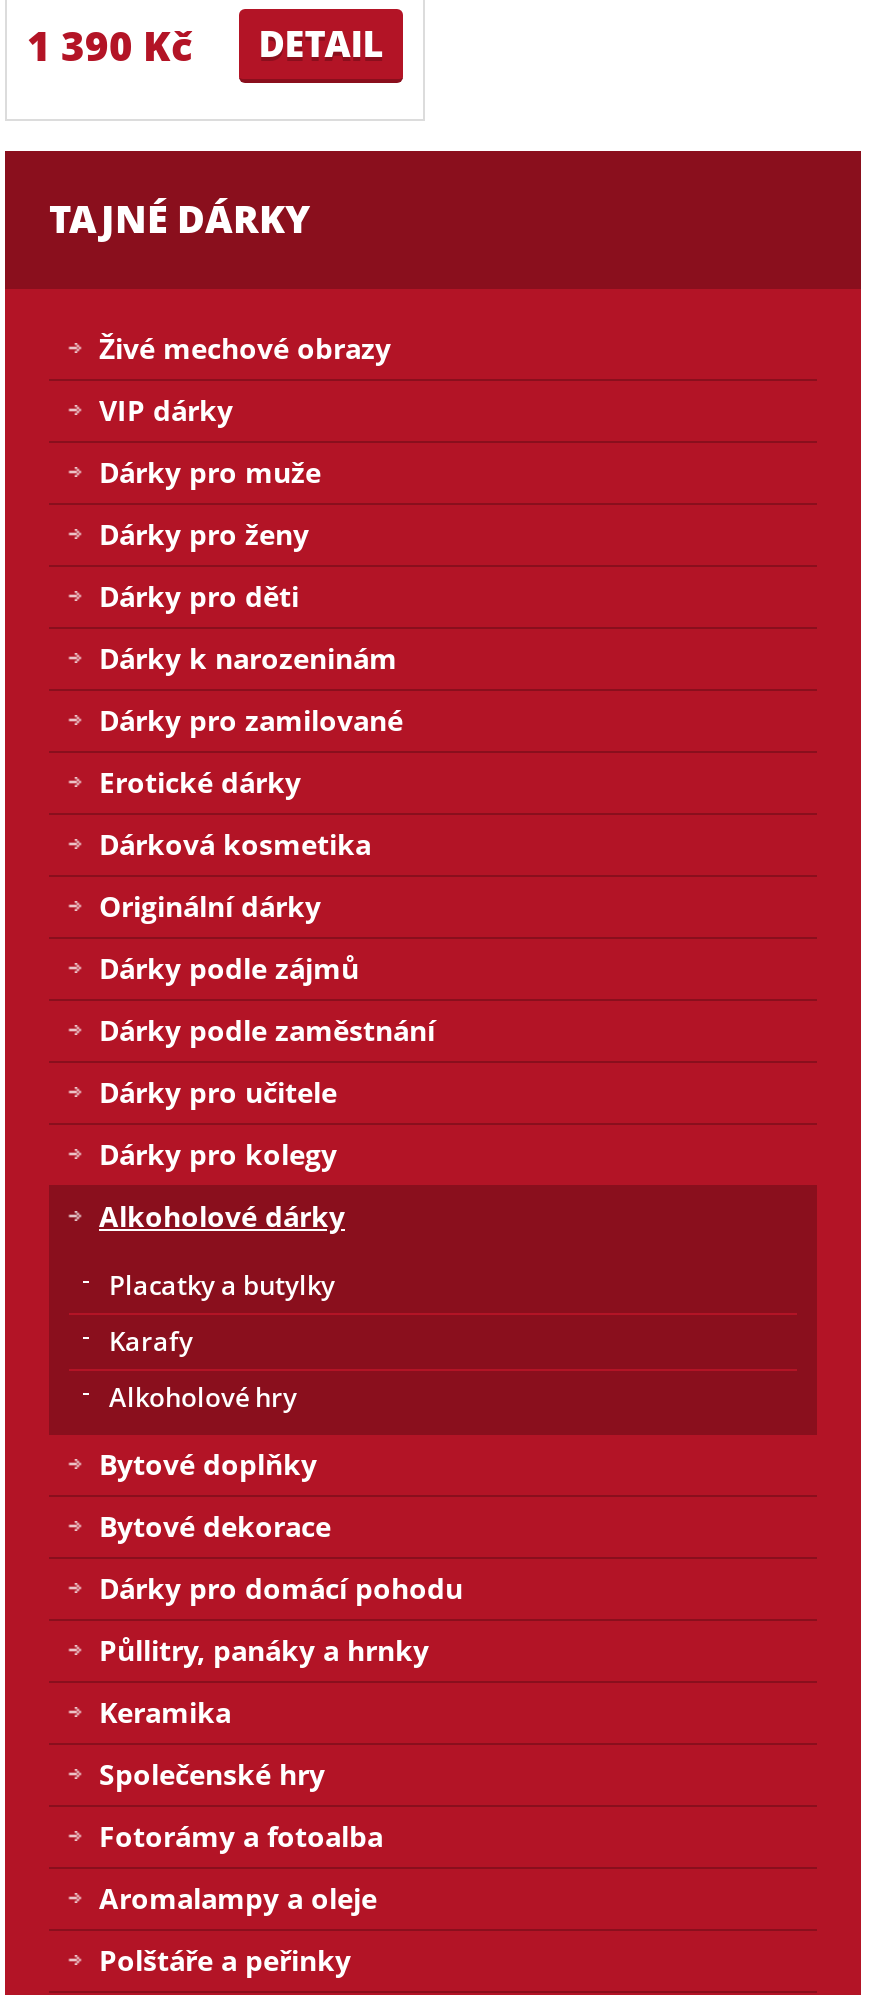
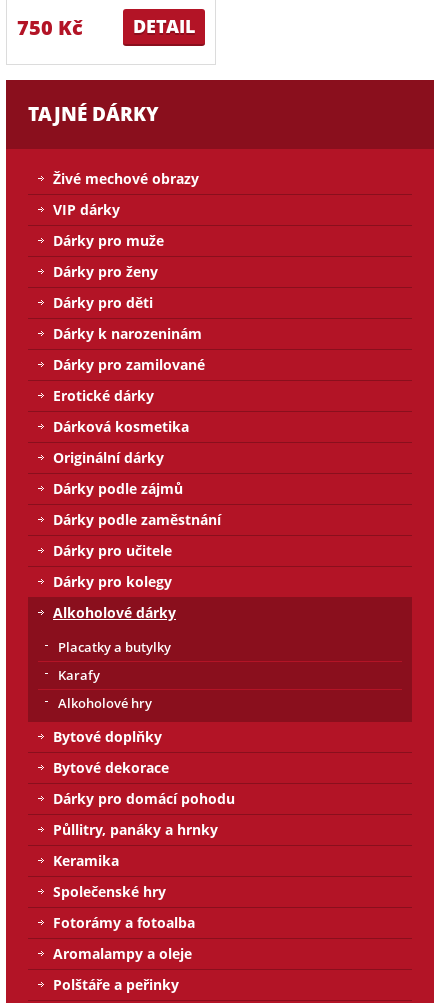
- 1 390 Kč
+ 750 Kč
